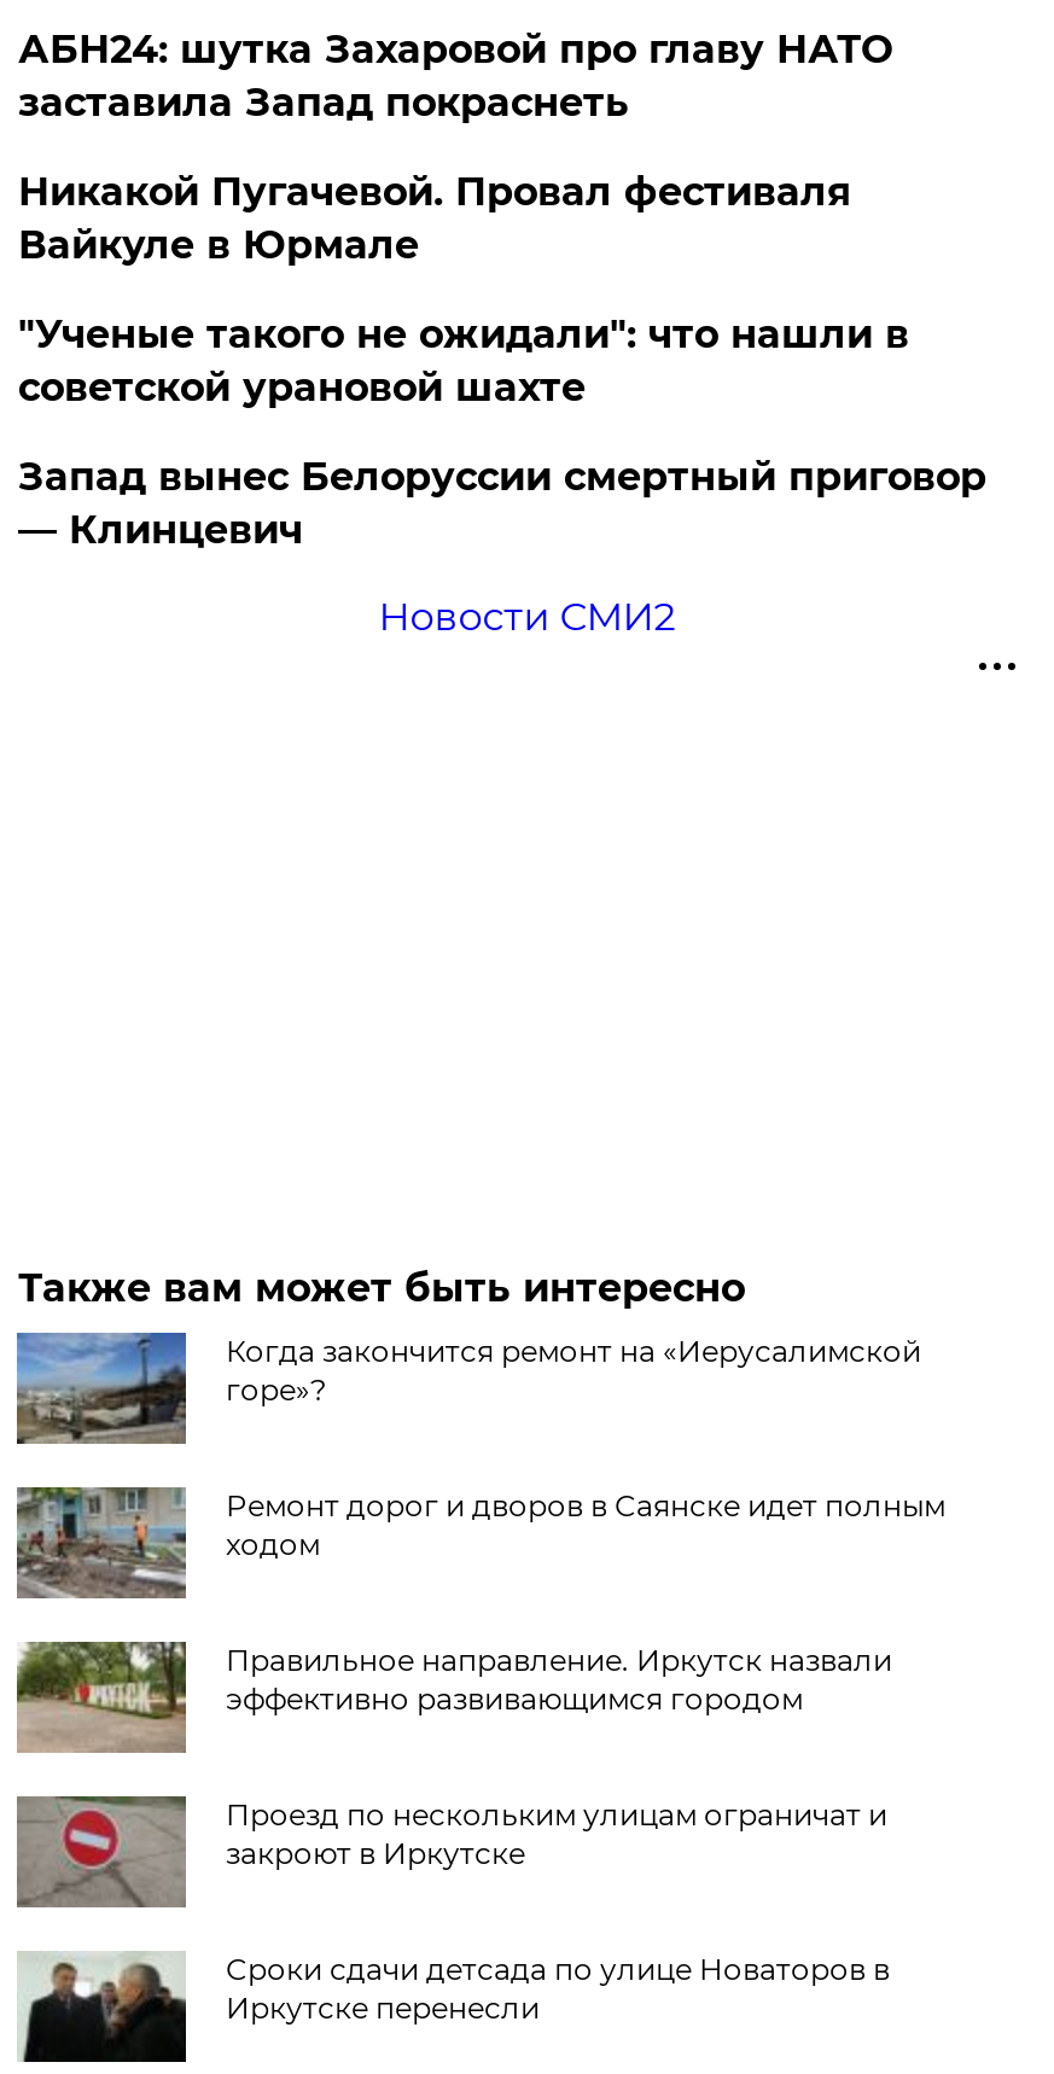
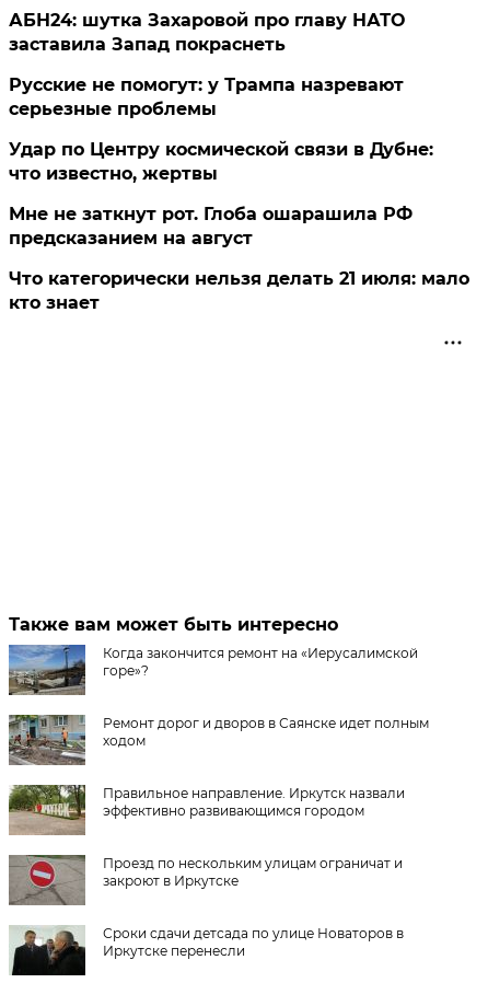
- Никакой Пугачевой. Провал фестиваля
- Вайкуле в Юрмале
+ Русские не помогут: у Трампа назревают
+ серьезные проблемы

- "Ученые такого не ожидали": что нашли в
- советской урановой шахте
+ Удар по Центру космической связи в Дубне:
+ что известно, жертвы

- Запад вынес Белоруссии смертный приговор
- — Клинцевич
+ Мне не заткнут рот. Глоба ошарашила РФ
+ предсказанием на август

- Новости СМИ2
+ Что категорически нельзя делать 21 июля: мало
+ кто знает
